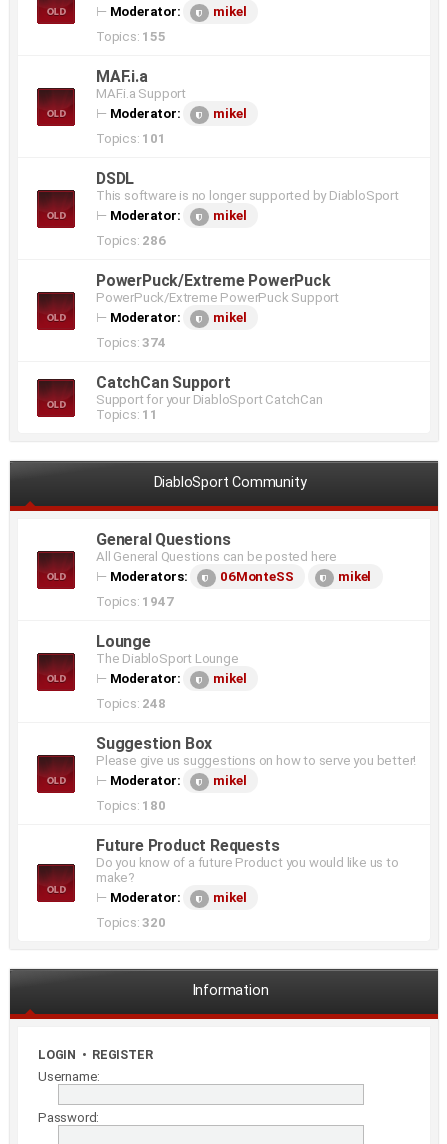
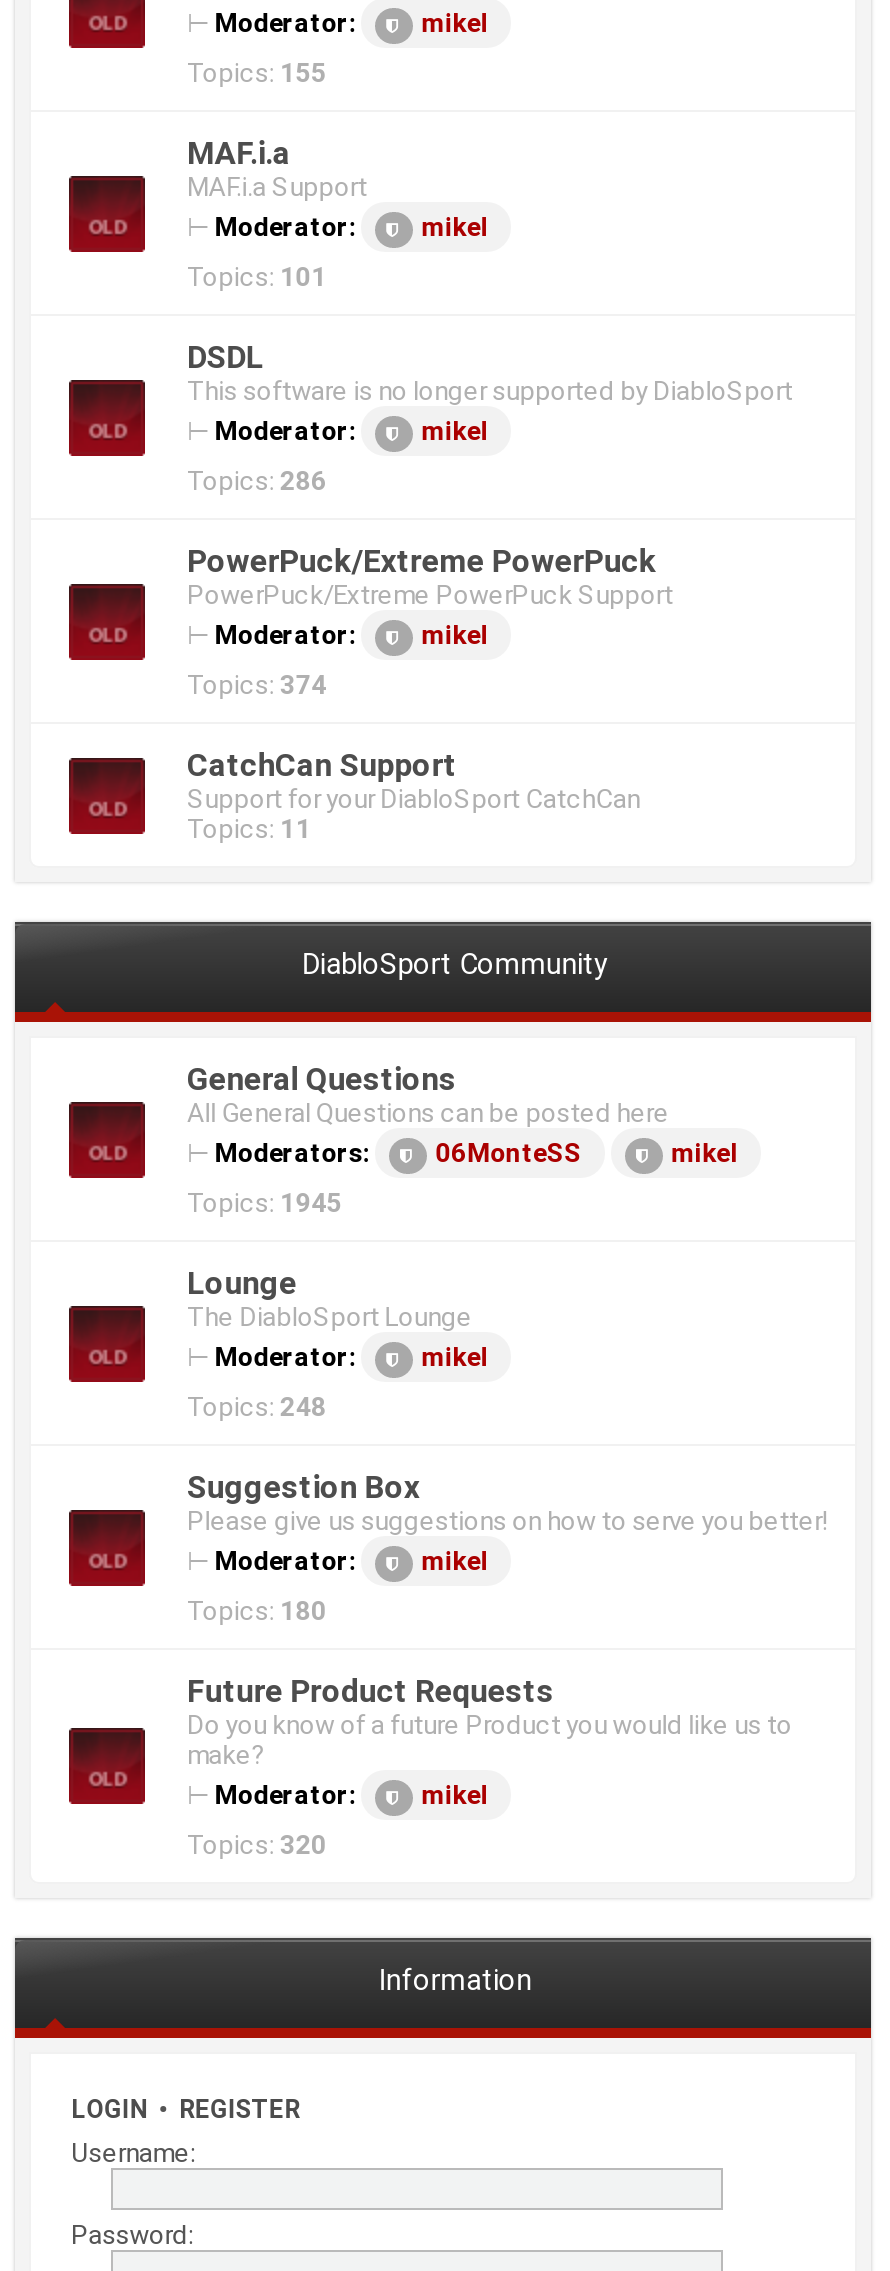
- Topics: 1947
+ Topics: 1945
